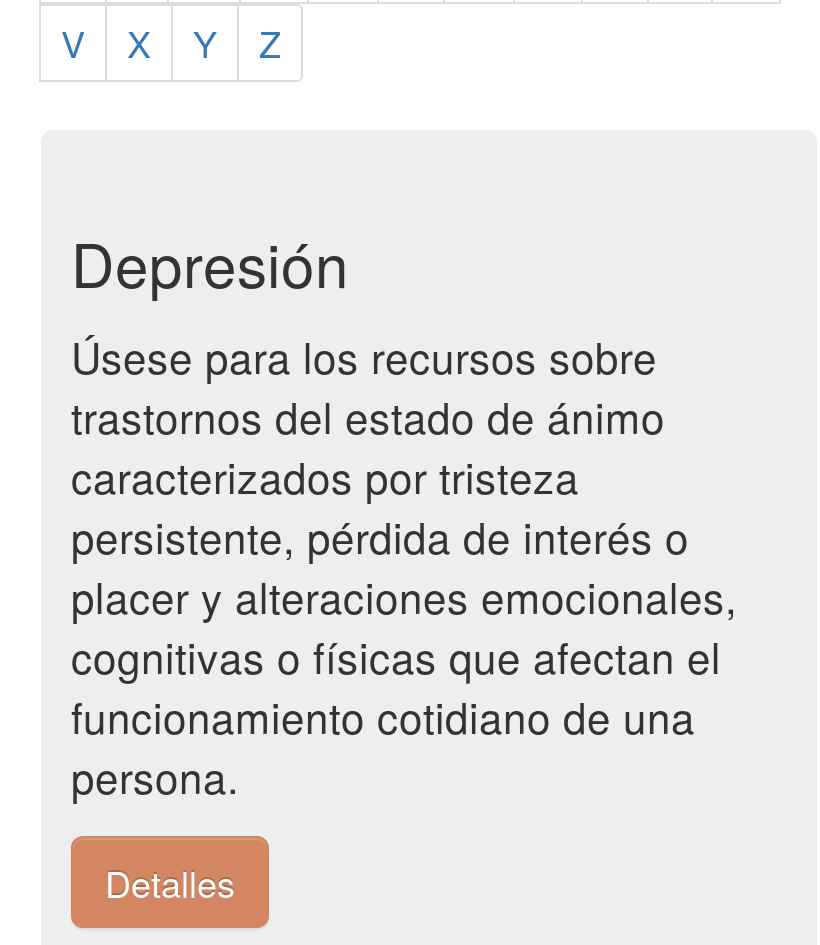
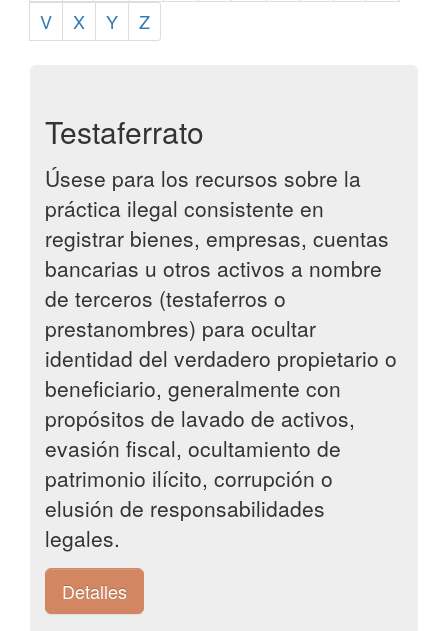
- Depresión
- Úsese para los recursos sobre
- trastornos del estado de ánimo
- caracterizados por tristeza
- persistente, pérdida de interés o
- placer y alteraciones emocionales,
- cognitivas o físicas que afectan el
- funcionamiento cotidiano de una
- persona.
+ Testaferrato
+ Úsese para los recursos sobre la
+ práctica ilegal consistente en
+ registrar bienes, empresas, cuentas
+ bancarias u otros activos a nombre
+ de terceros (testaferros o
+ prestanombres) para ocultar
+ identidad del verdadero propietario o
+ beneficiario, generalmente con
+ propósitos de lavado de activos,
+ evasión fiscal, ocultamiento de
+ patrimonio ilícito, corrupción o
+ elusión de responsabilidades
+ legales.
